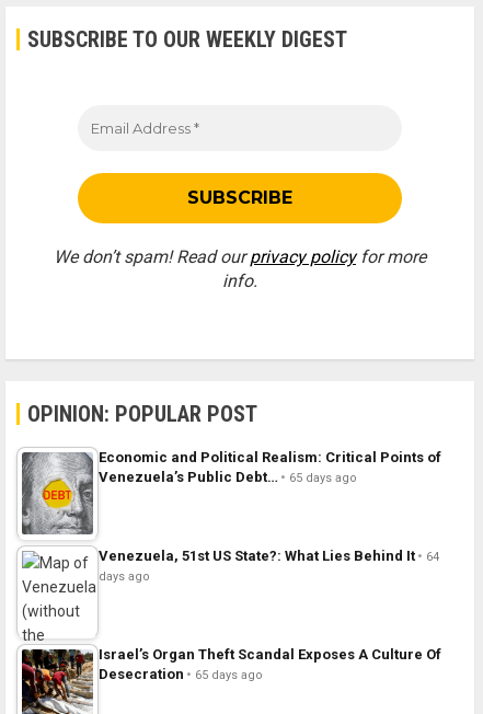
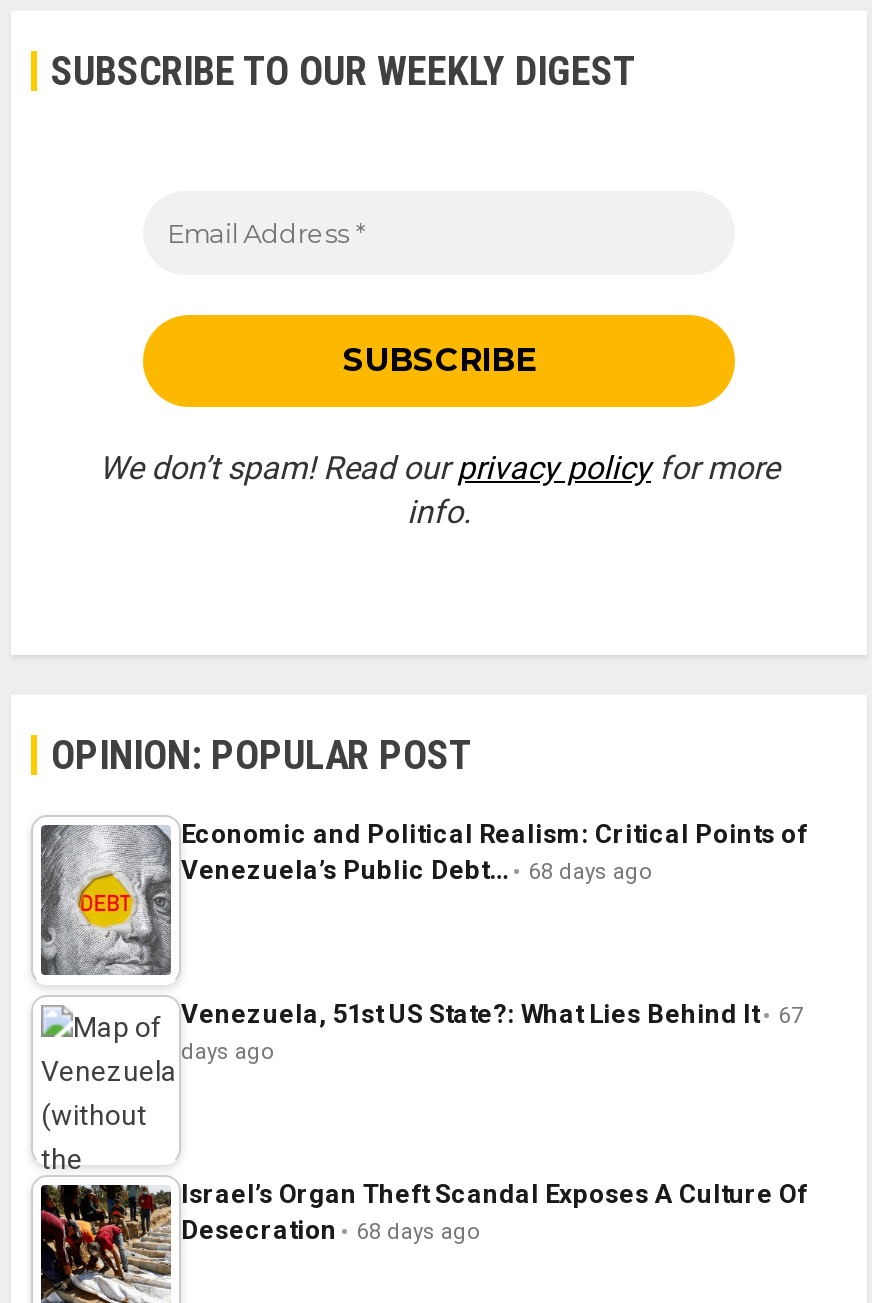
- Venezuela’s Public Debt… 65 days ago
+ Venezuela’s Public Debt… 68 days ago

- Venezuela, 51st US State?: What Lies Behind It 64
+ Venezuela, 51st US State?: What Lies Behind It 67

- Desecration 65 days ago
+ Desecration 68 days ago
